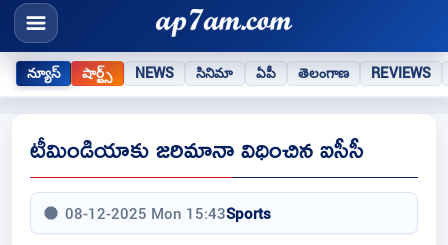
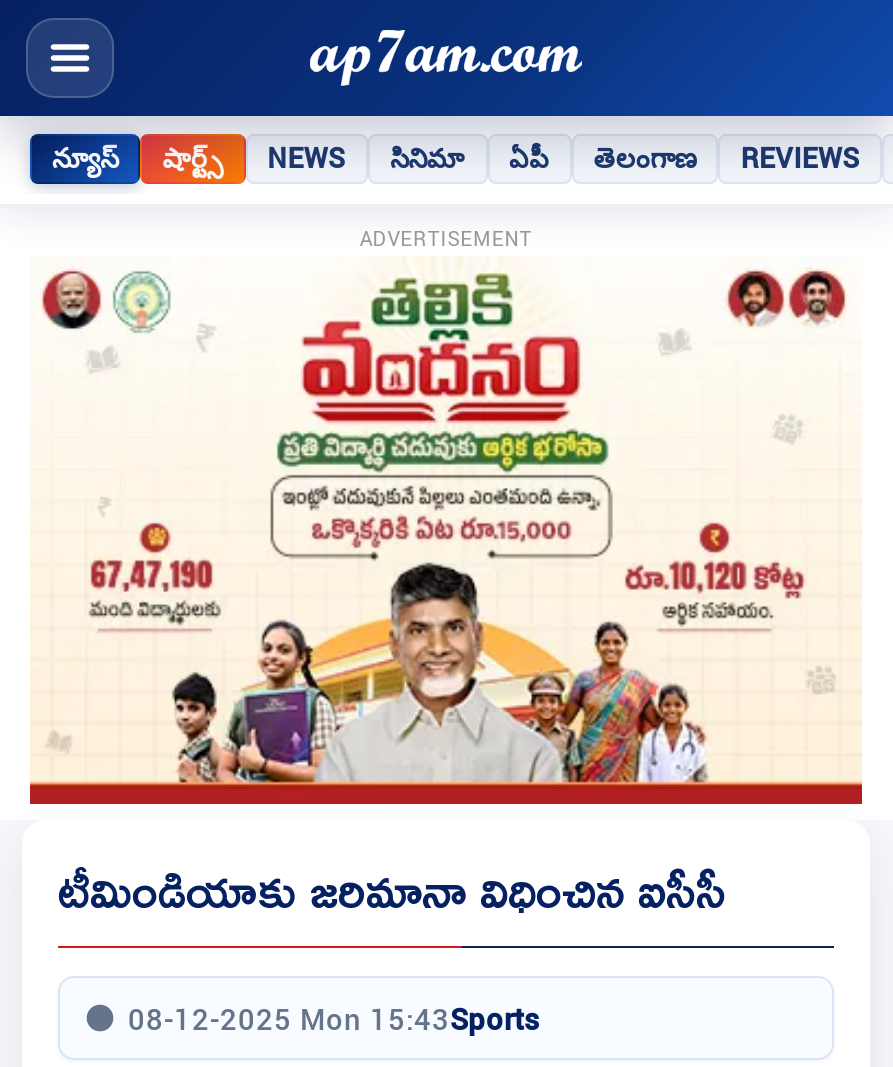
+ [image]

+ ADVERTISEMENT
